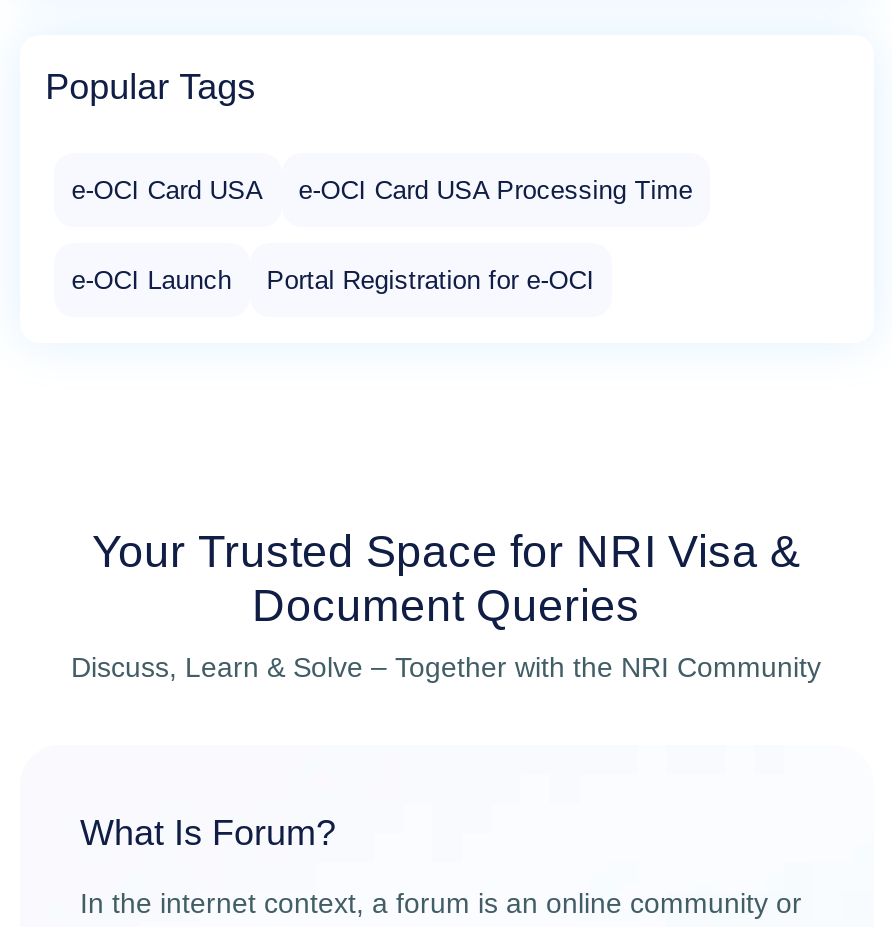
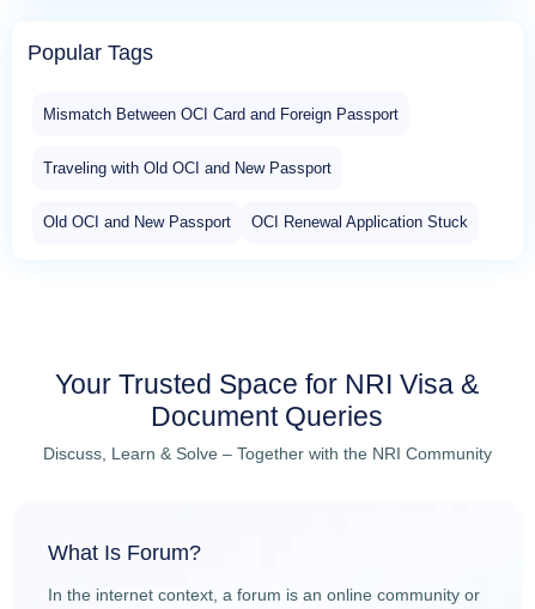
- e-OCI Card USA
- e-OCI Card USA Processing Time
- e-OCI Launch
- Portal Registration for e-OCI
+ Mismatch Between OCI Card and Foreign Passport
+ Traveling with Old OCI and New Passport
+ Old OCI and New Passport
+ OCI Renewal Application Stuck
